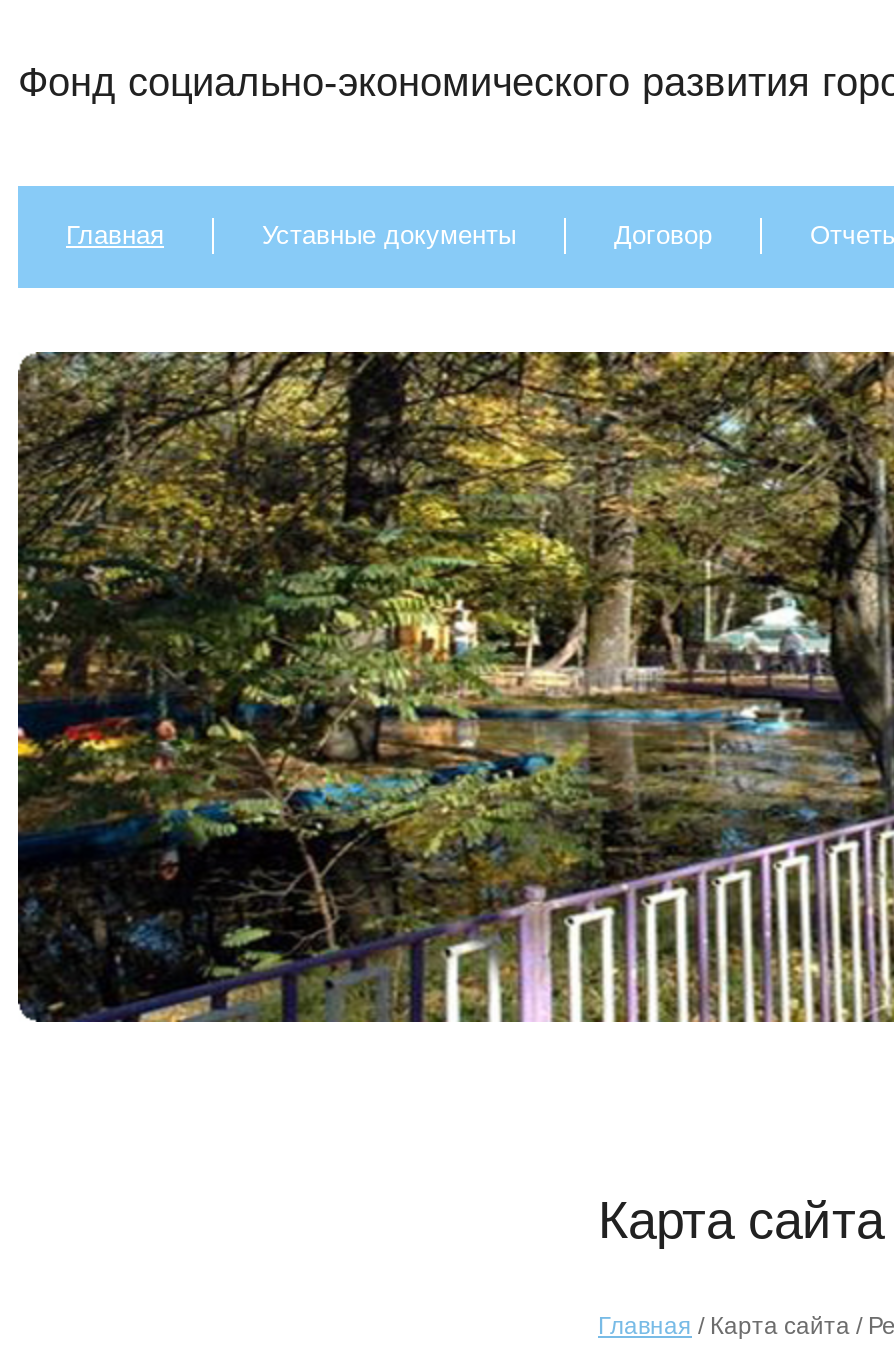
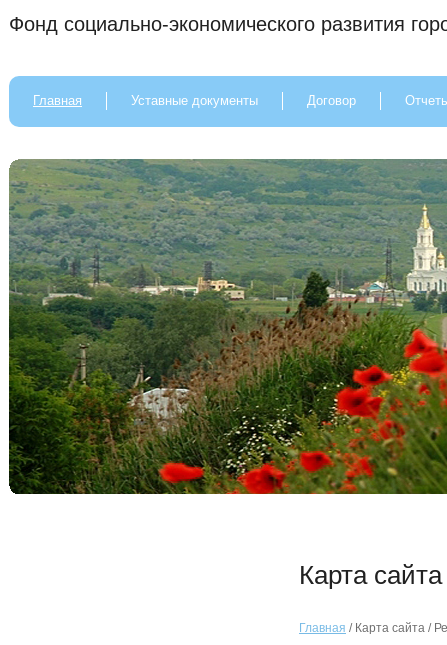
- [image]
+ [image]
